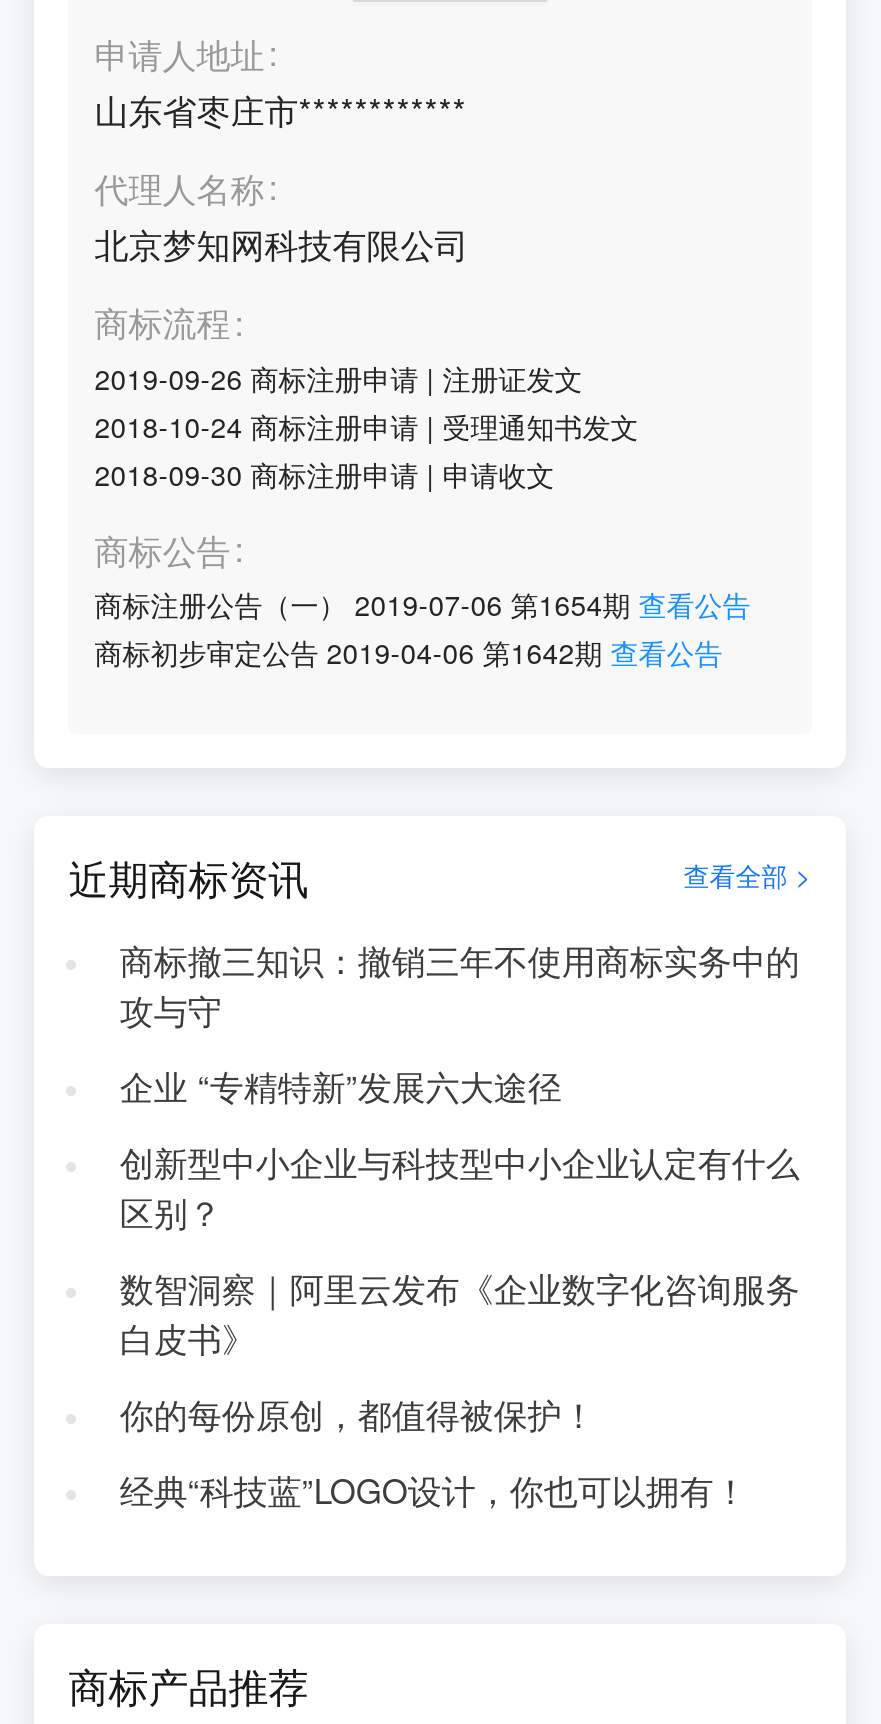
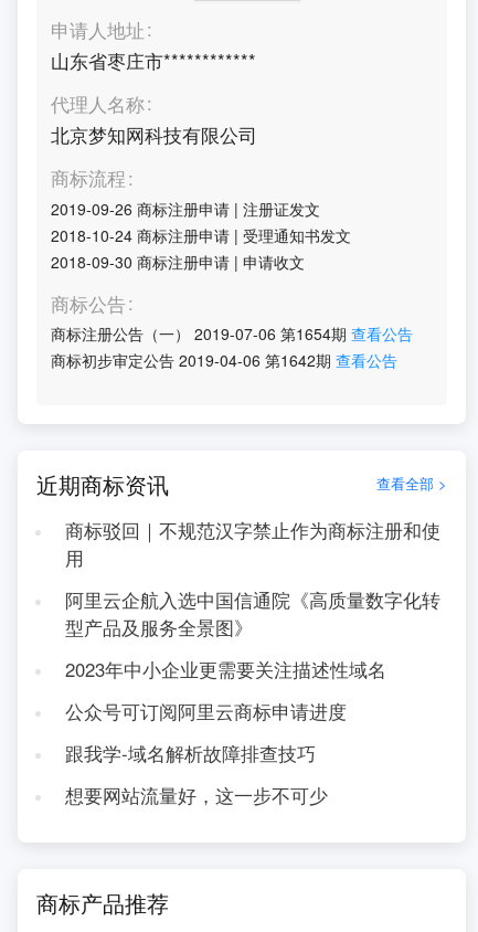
- 商标撤三知识：撤销三年不使用商标实务中的
- 攻与守
+ 商标驳回｜不规范汉字禁止作为商标注册和使
+ 用

- 企业 “专精特新”发展六大途径
+ 阿里云企航入选中国信通院《高质量数字化转
+ 型产品及服务全景图》

- 创新型中小企业与科技型中小企业认定有什么
- 区别？
+ 2023年中小企业更需要关注描述性域名

- 数智洞察｜阿里云发布《企业数字化咨询服务
- 白皮书》
+ 公众号可订阅阿里云商标申请进度

- 你的每份原创，都值得被保护！
+ 跟我学-域名解析故障排查技巧

- 经典“科技蓝”LOGO设计，你也可以拥有！
+ 想要网站流量好，这一步不可少
